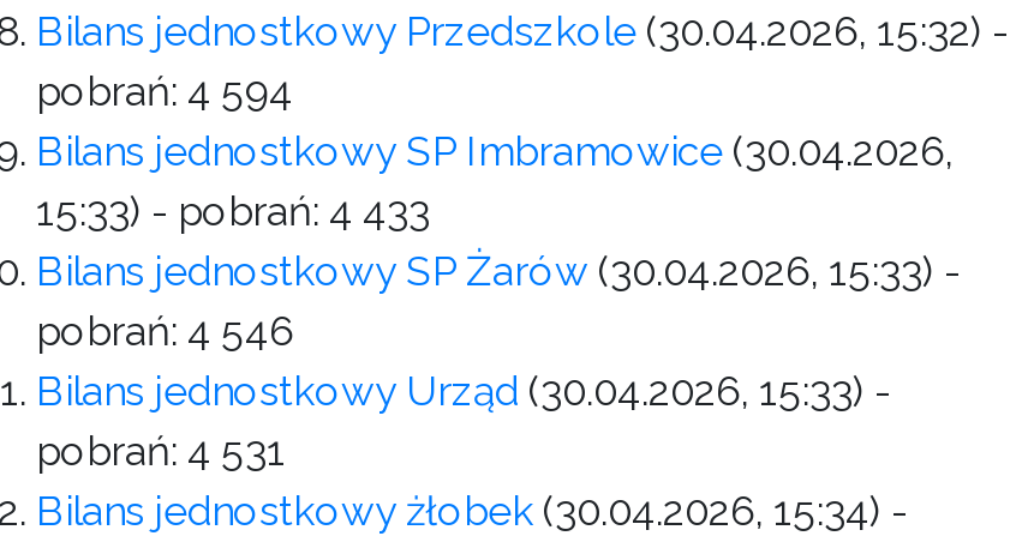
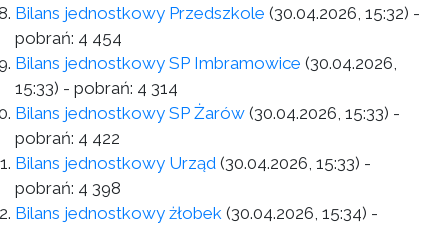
- pobrań: 4 594
+ pobrań: 4 454

- 15:33) - pobrań: 4 433
+ 15:33) - pobrań: 4 314

- pobrań: 4 546
+ pobrań: 4 422

- pobrań: 4 531
+ pobrań: 4 398
